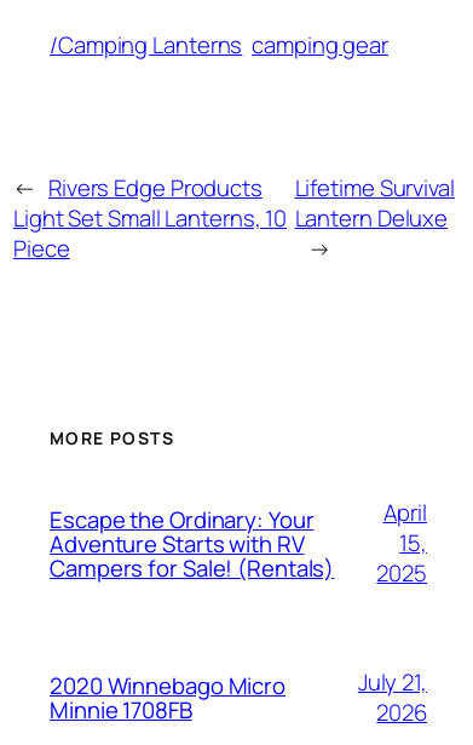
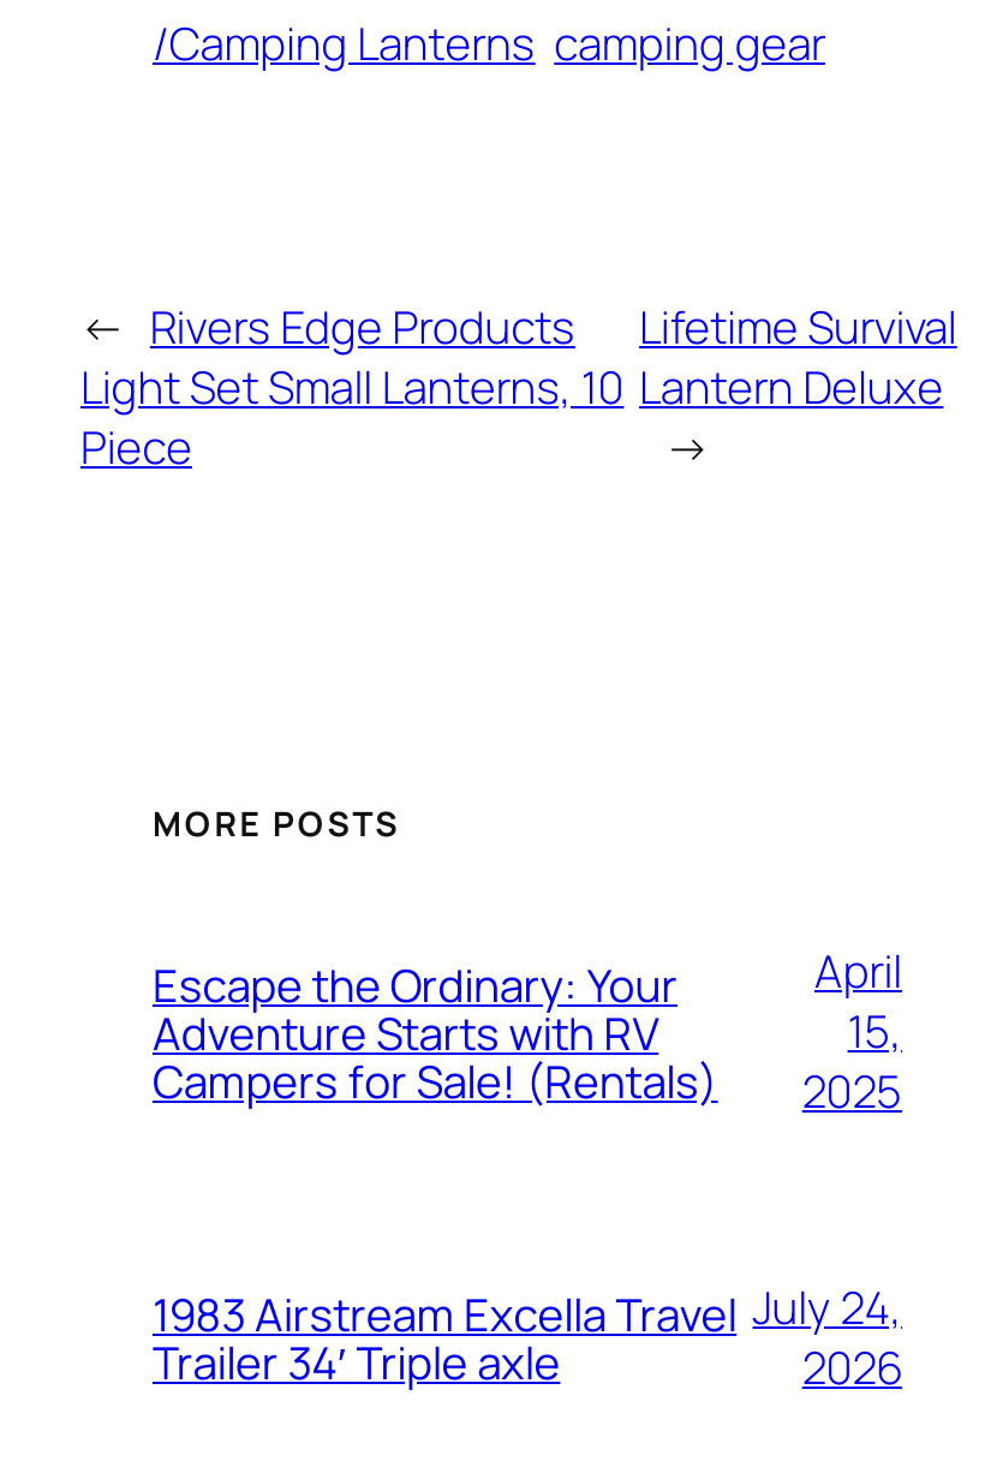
- 2020 Winnebago Micro
- Minnie 1708FB
+ 1983 Airstream Excella Travel
+ Trailer 34′ Triple axle

- July 21,
+ July 24,
